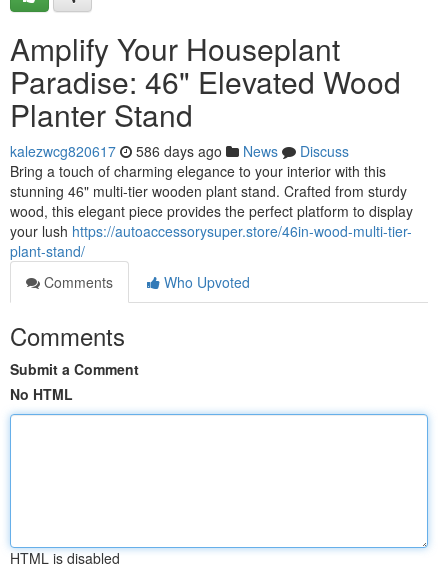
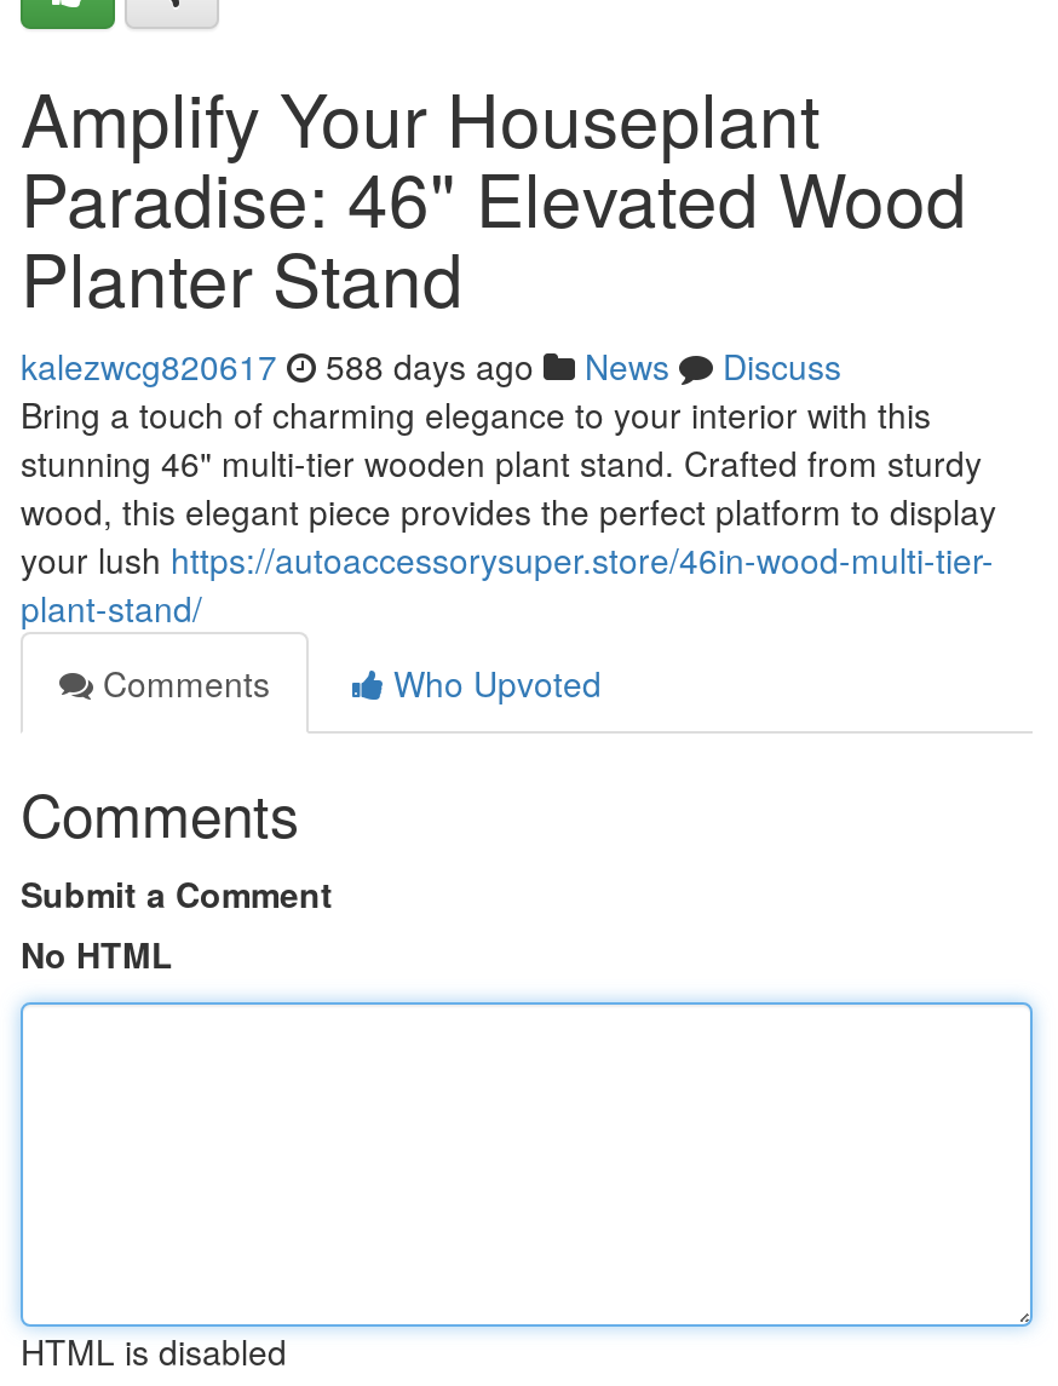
- kalezwcg820617 586 days ago News Discuss
+ kalezwcg820617 588 days ago News Discuss
